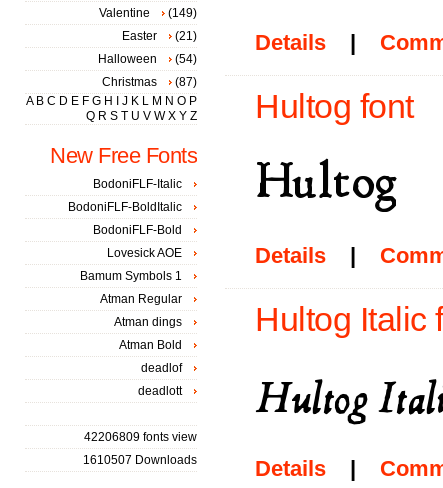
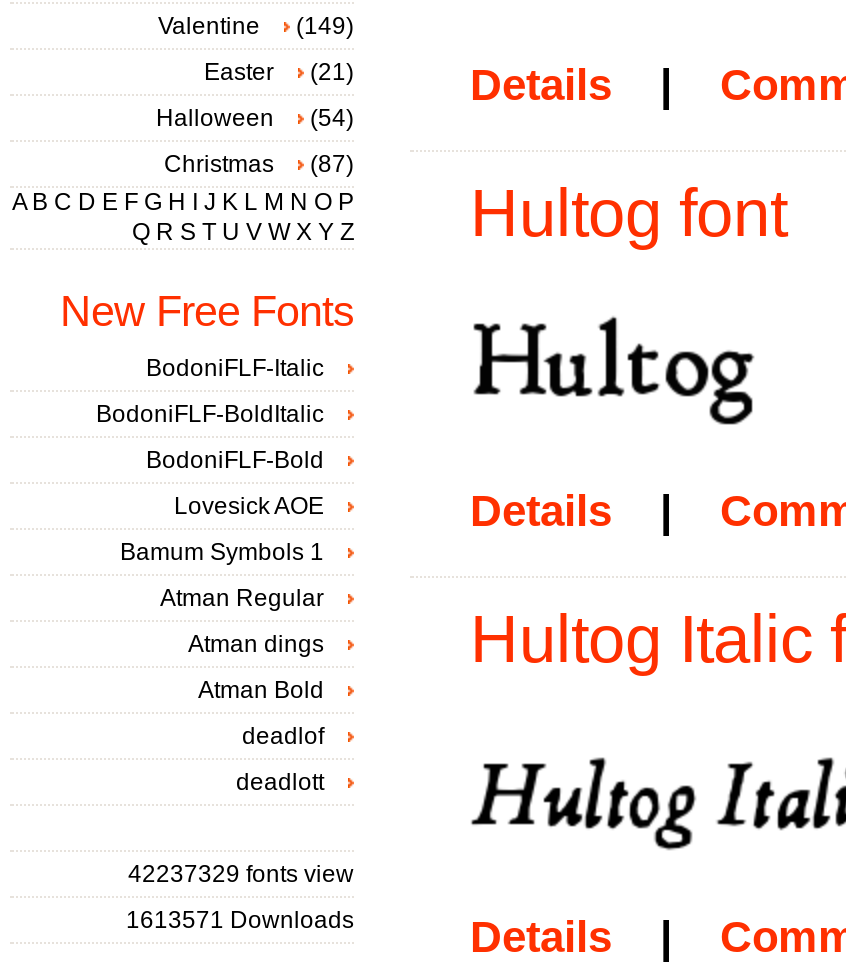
- 42206809 fonts view
+ 42237329 fonts view

- 1610507 Downloads
+ 1613571 Downloads
